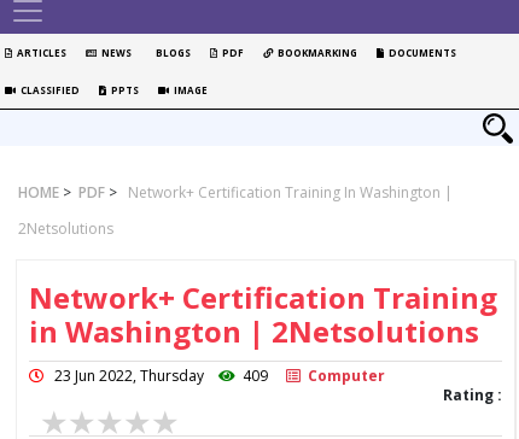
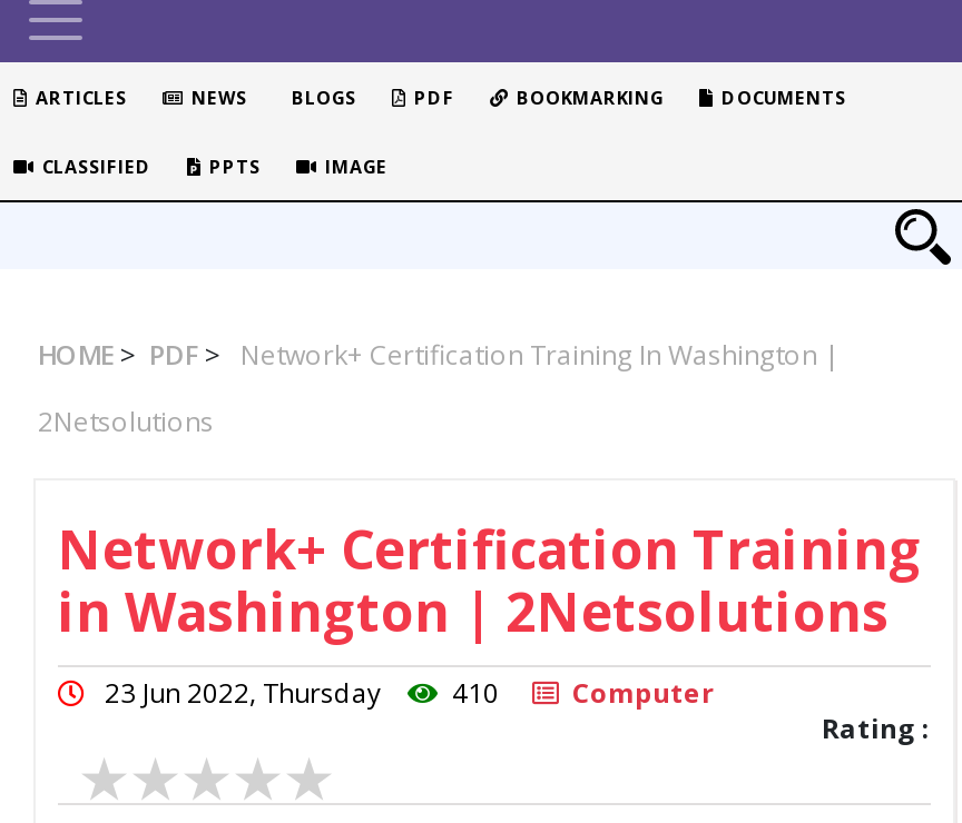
- 23 Jun 2022, Thursday 409 Computer
+ 23 Jun 2022, Thursday 410 Computer
